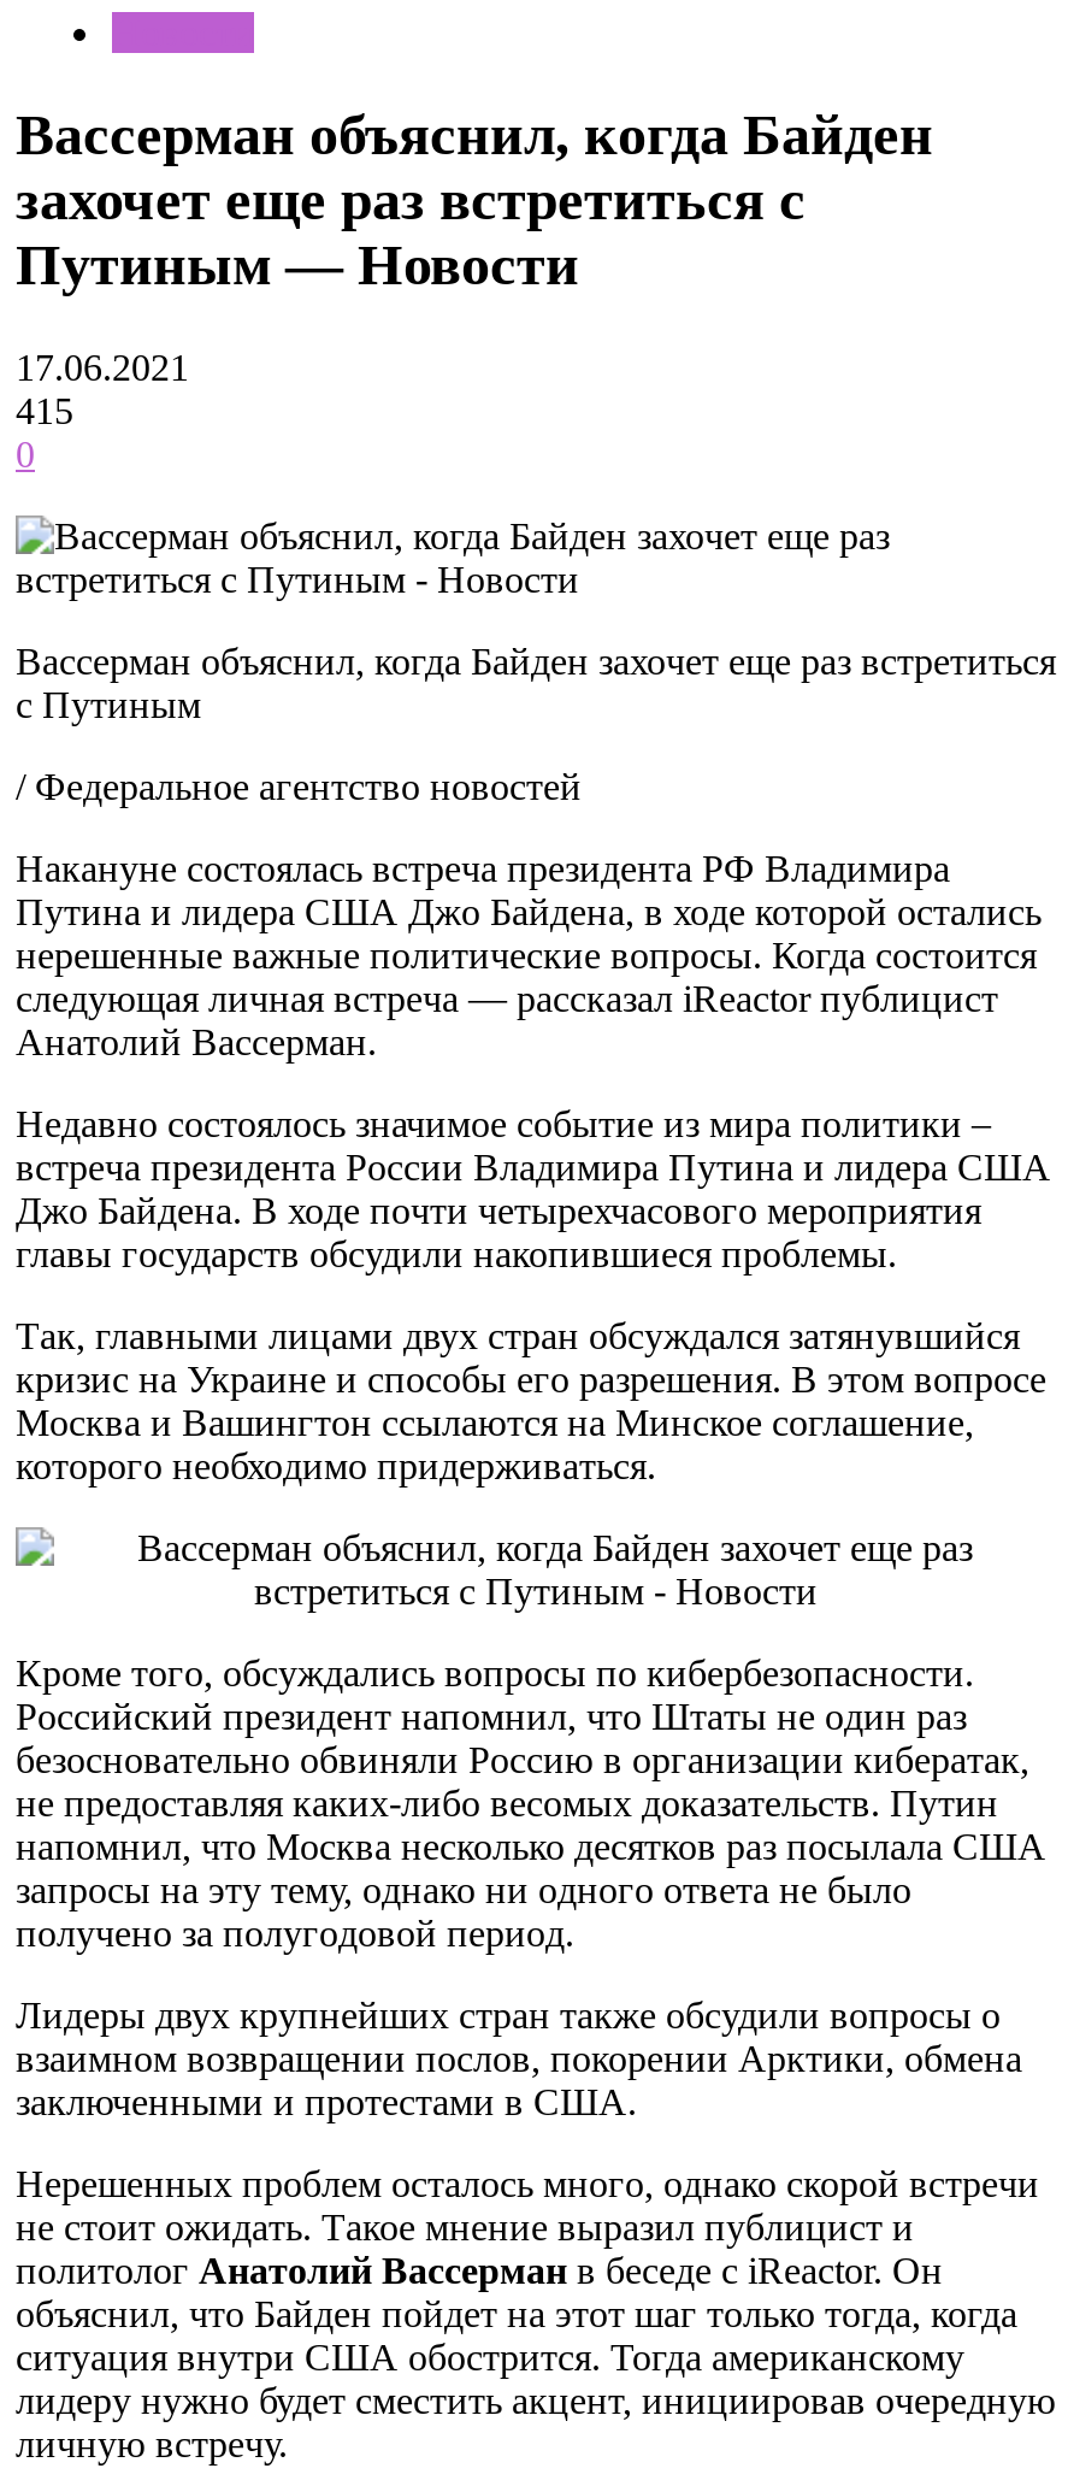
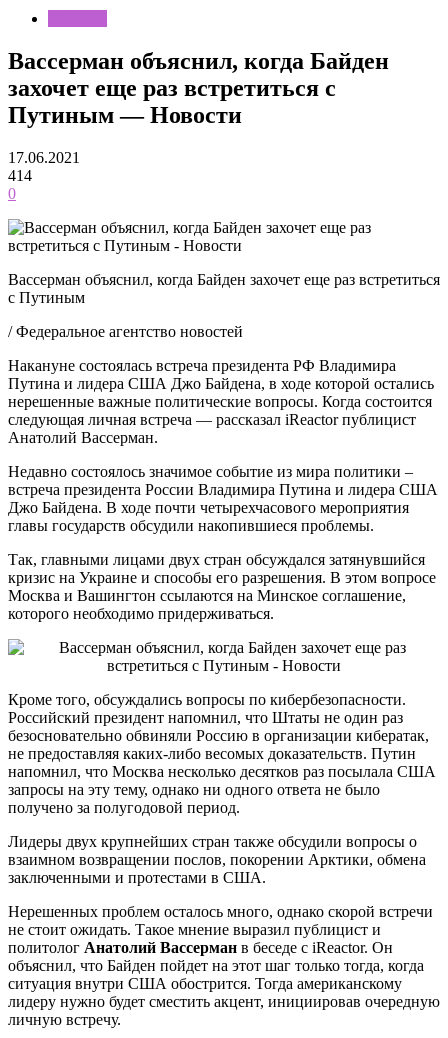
- 415
+ 414
